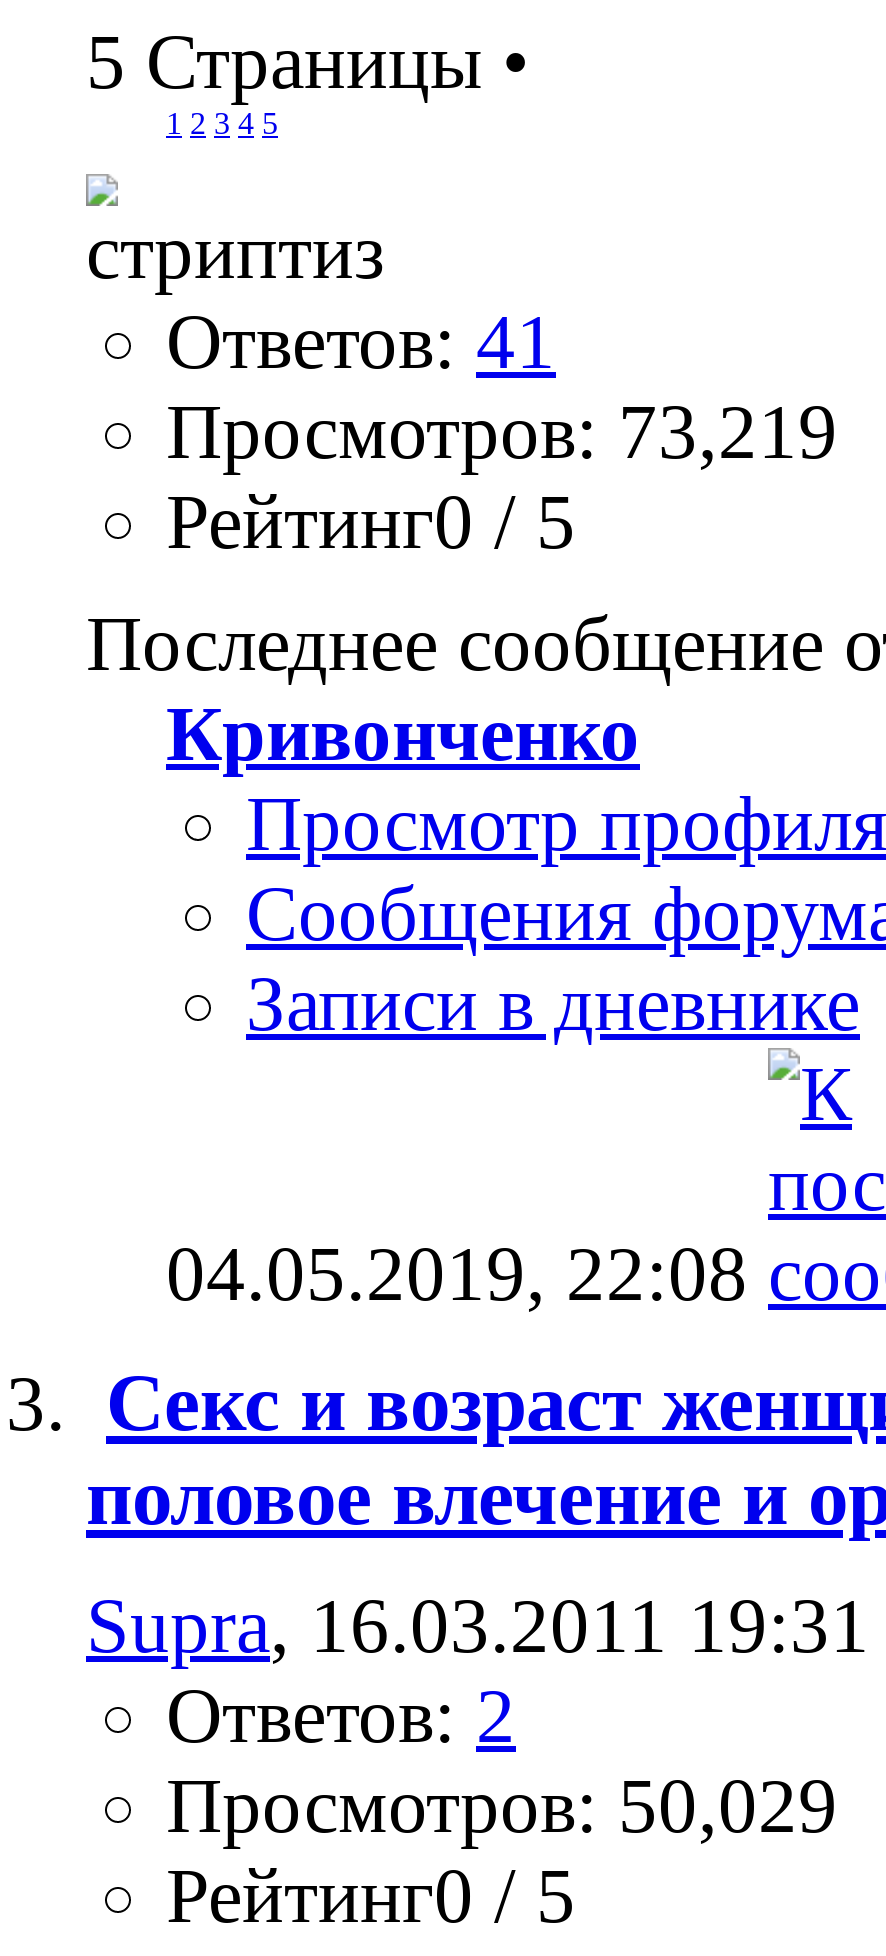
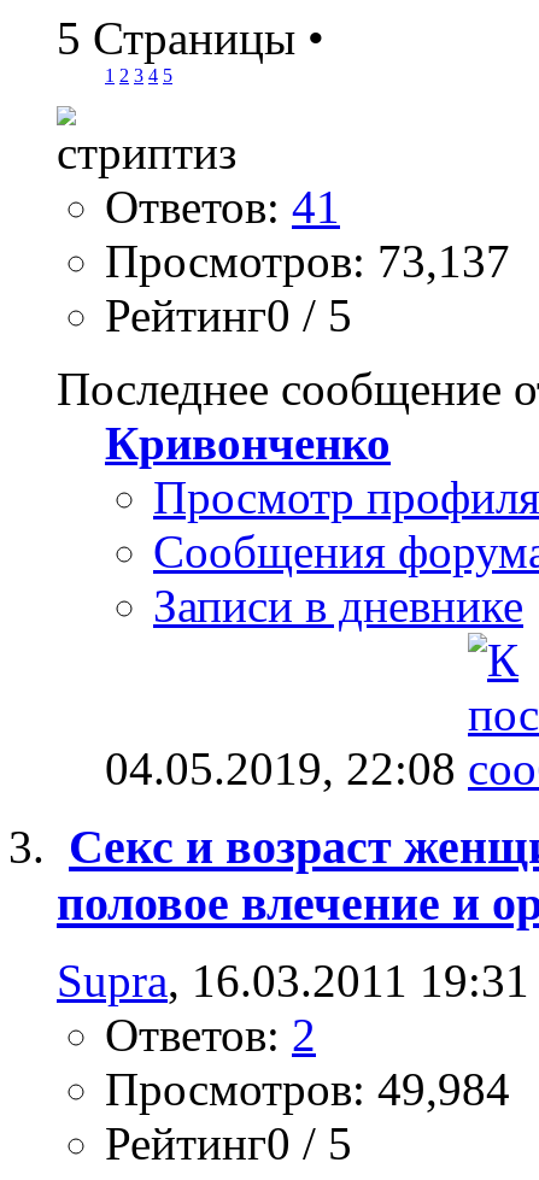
- Просмотров: 73,219
+ Просмотров: 73,137

- Просмотров: 50,029
+ Просмотров: 49,984
